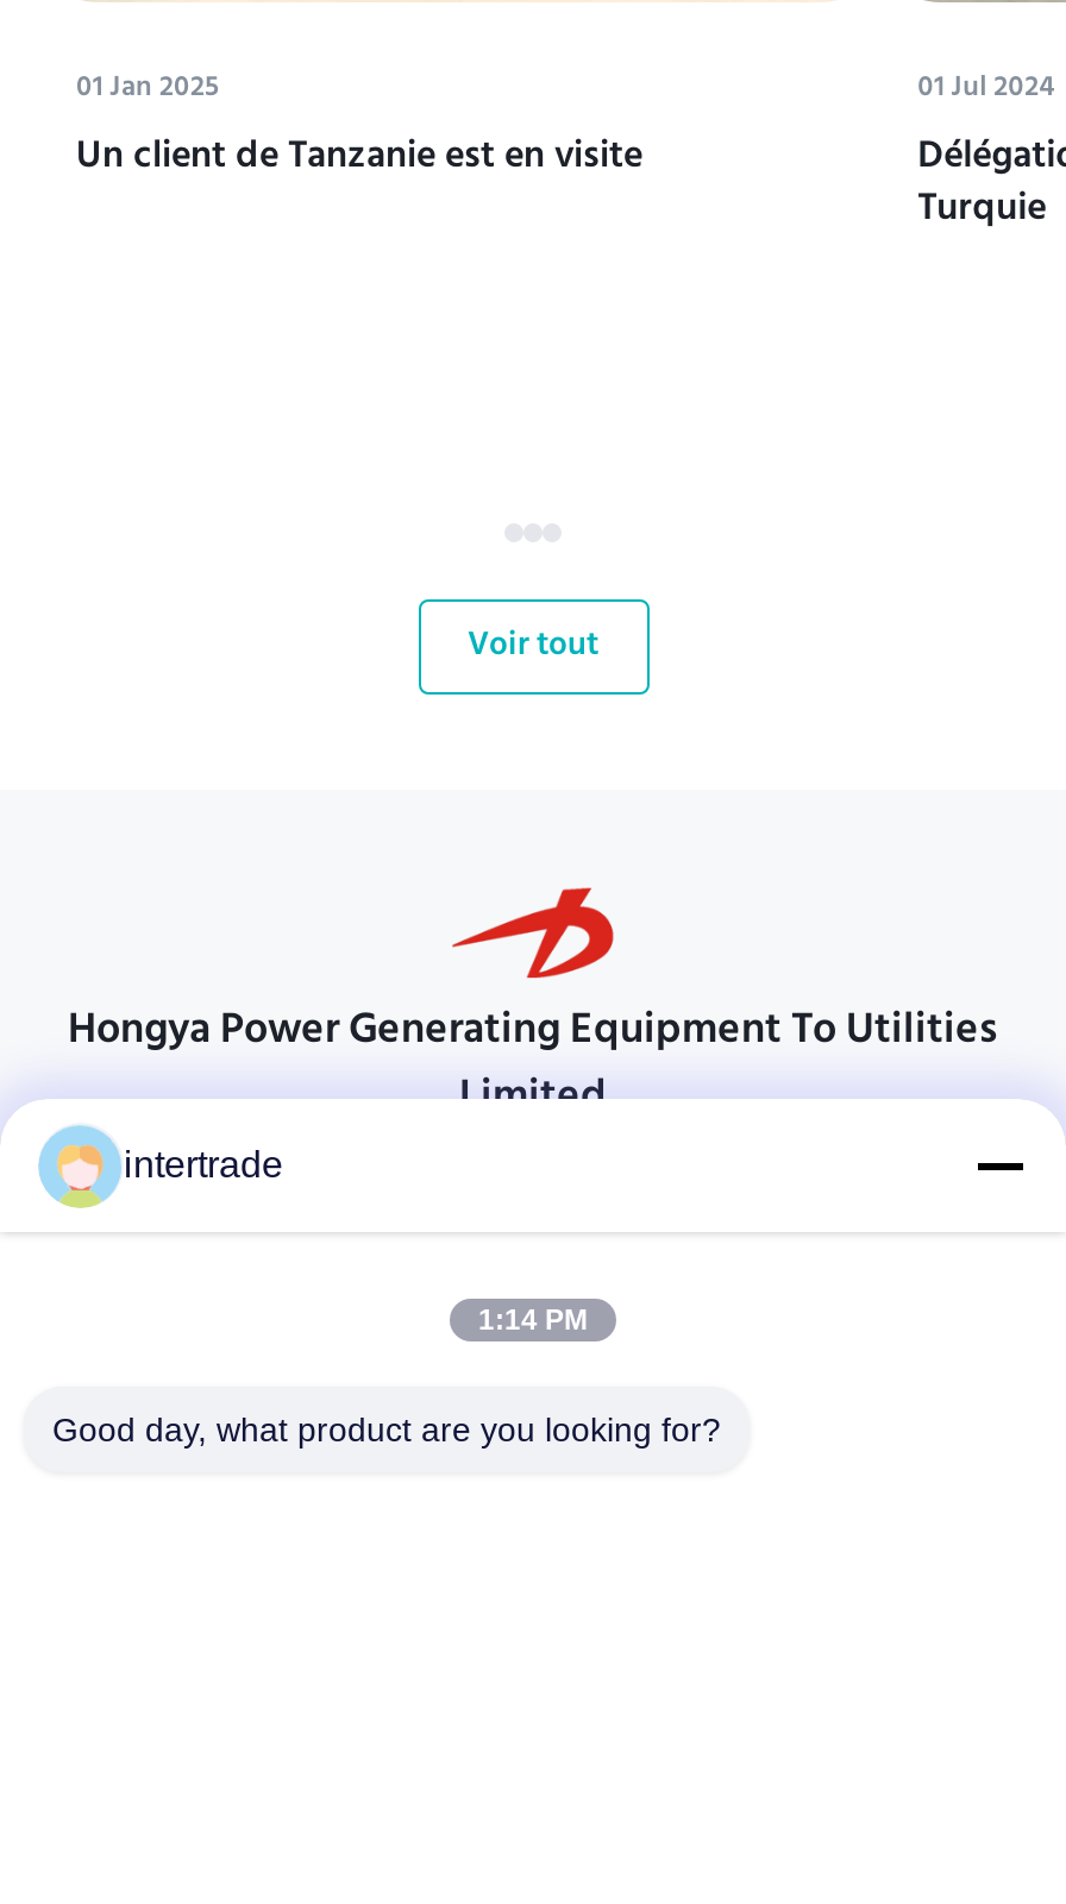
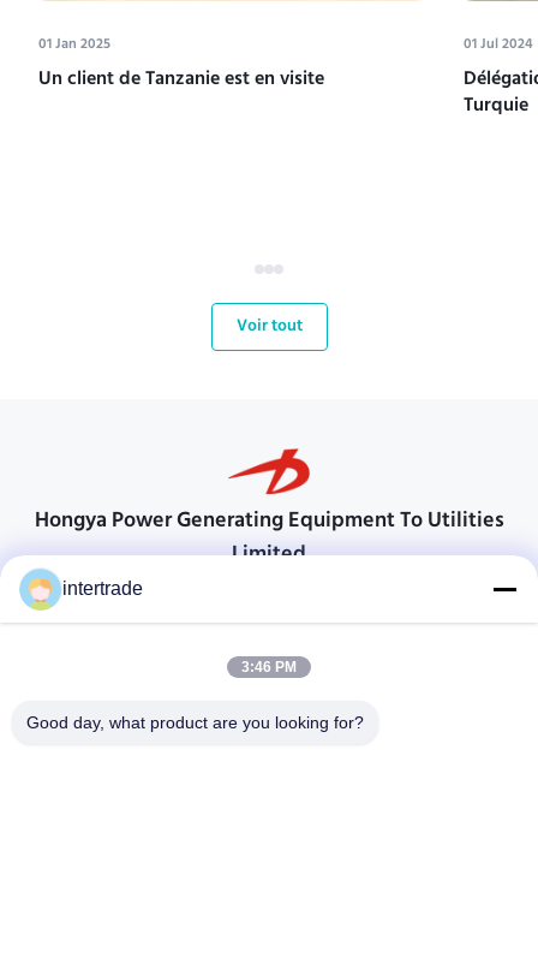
- 1:14 PM
+ 3:46 PM
